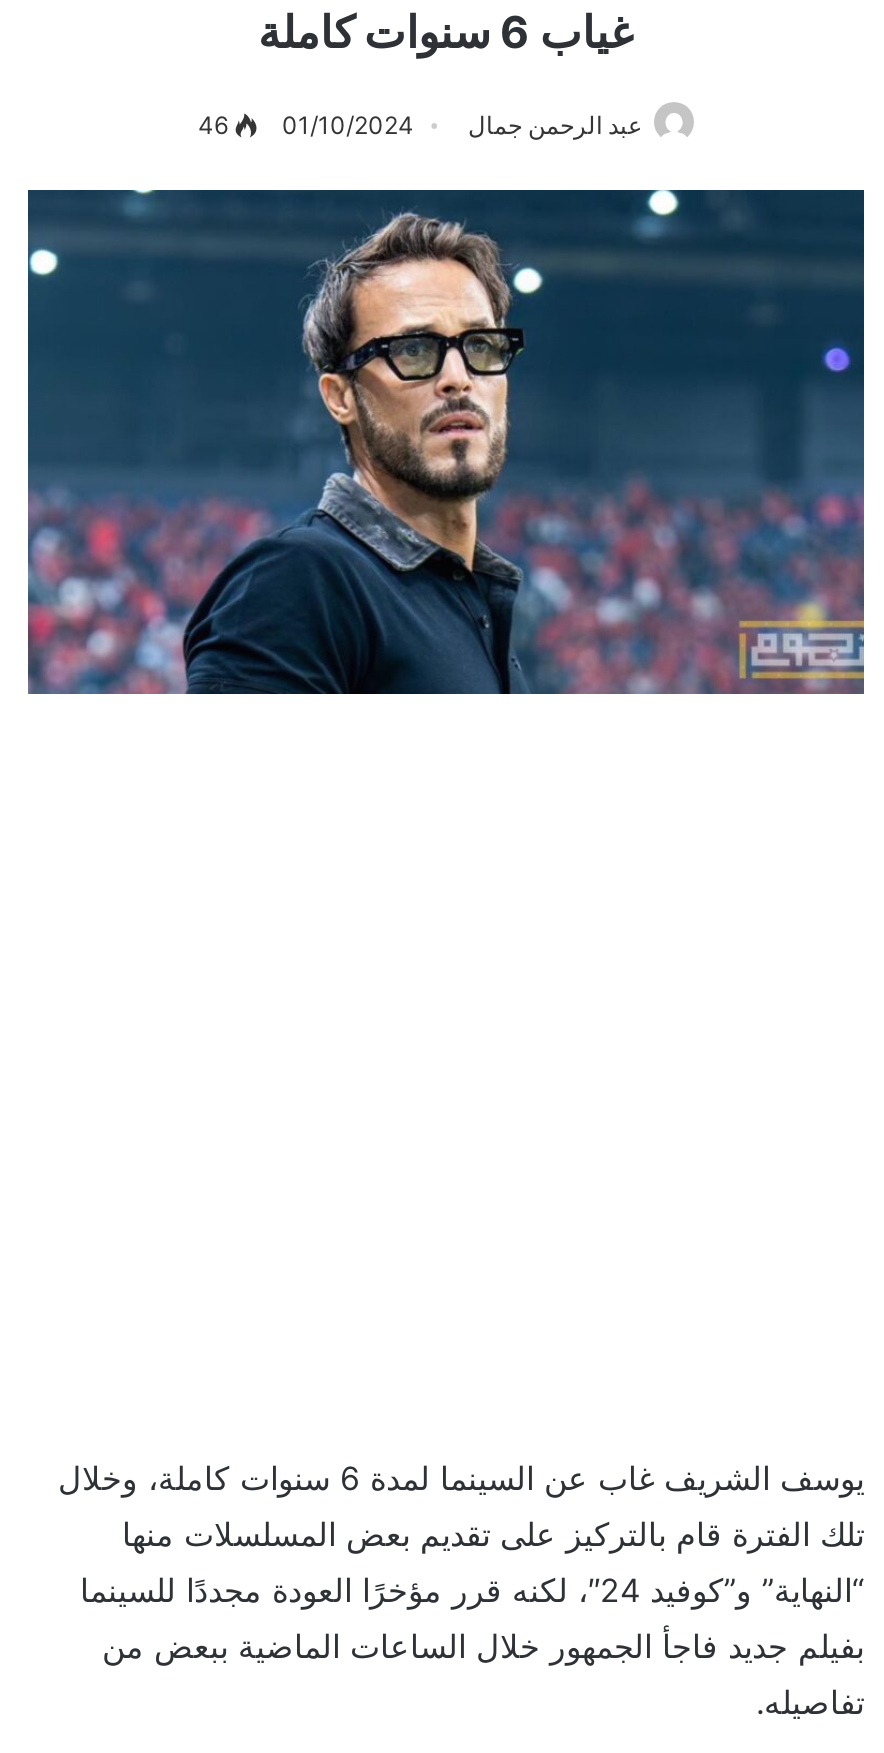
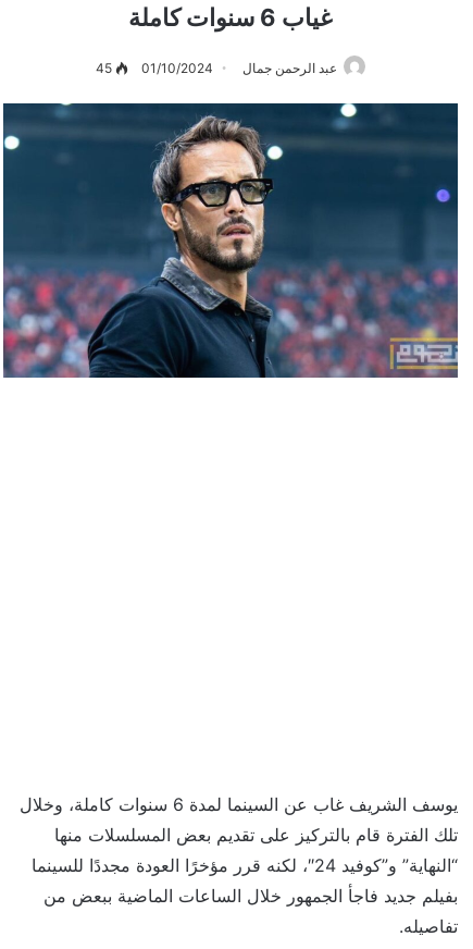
- عبد الرحمن جمال 01/10/2024 46
+ عبد الرحمن جمال 01/10/2024 45
